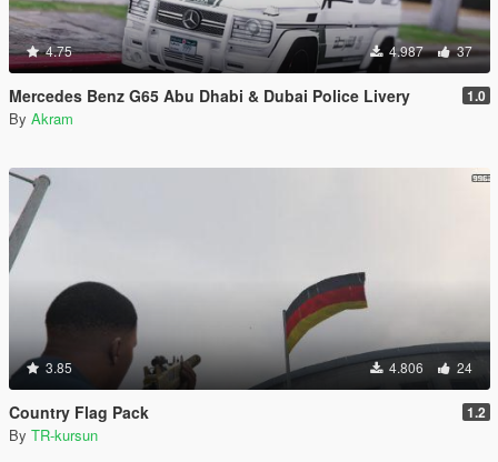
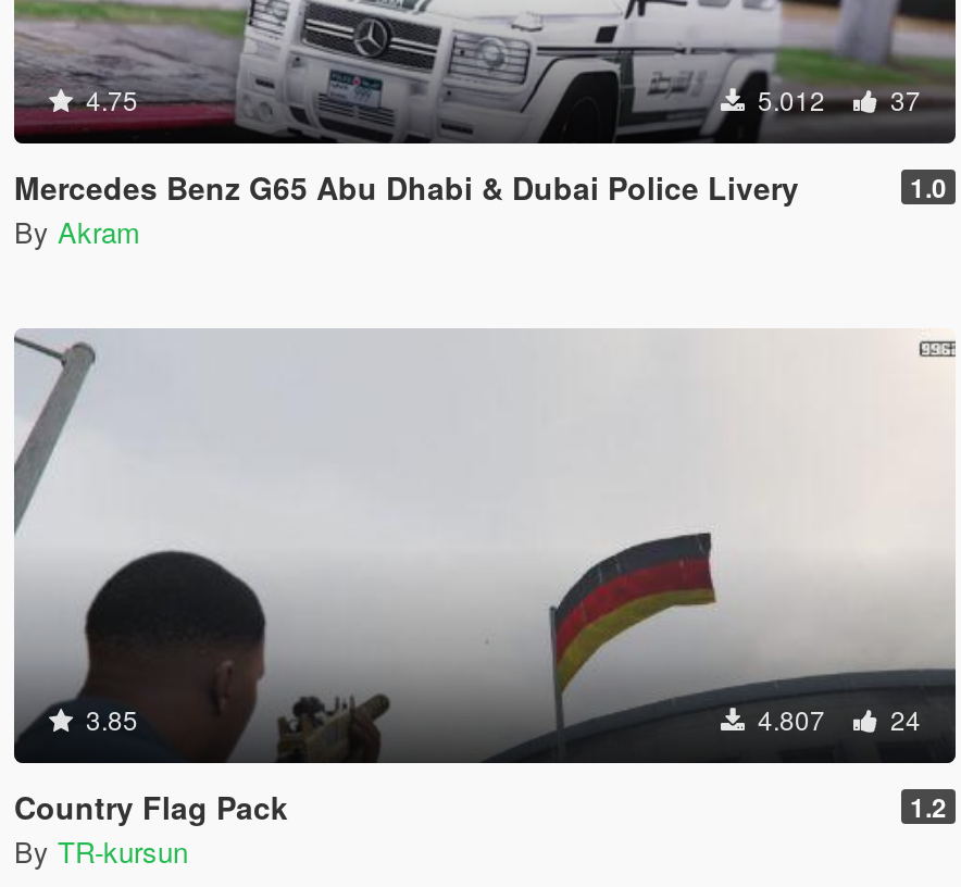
- 4.987 37
+ 5.012 37

- 4.806 24
+ 4.807 24
